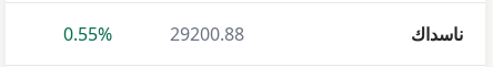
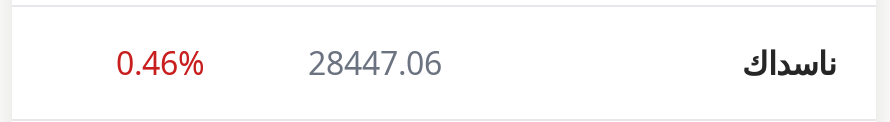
- 0.55%
+ 0.46%

- 29200.88
+ 28447.06
